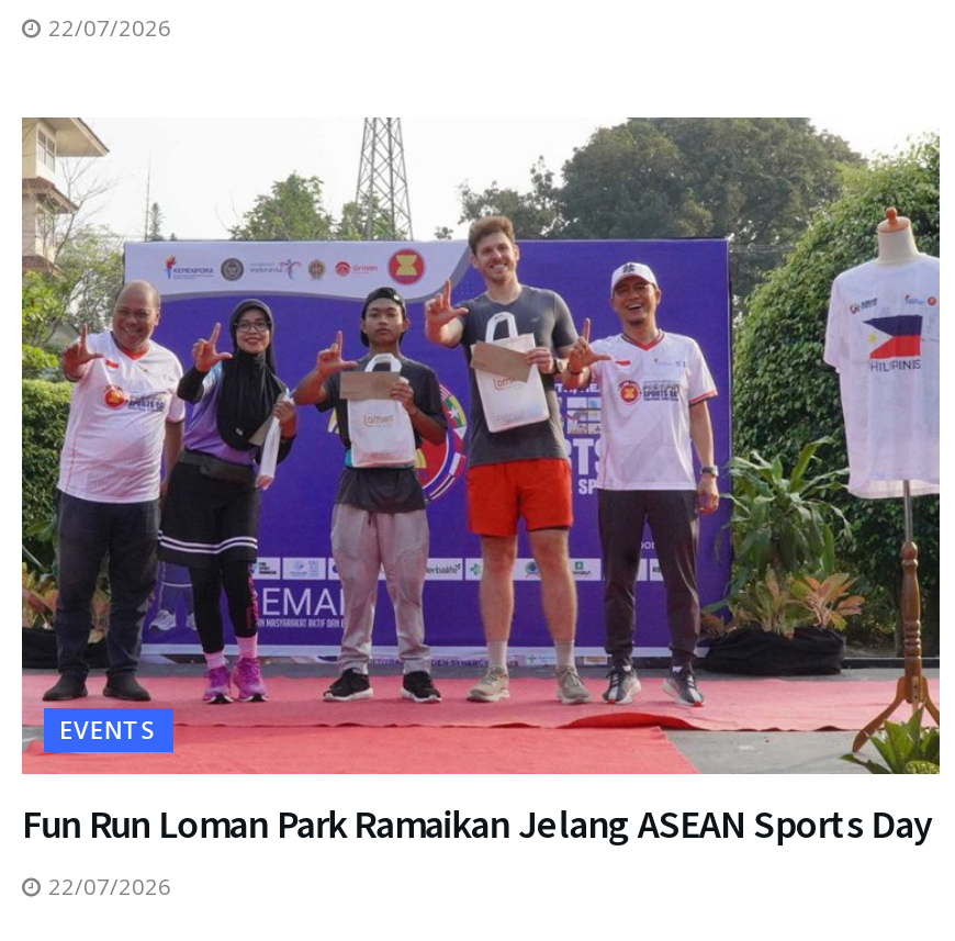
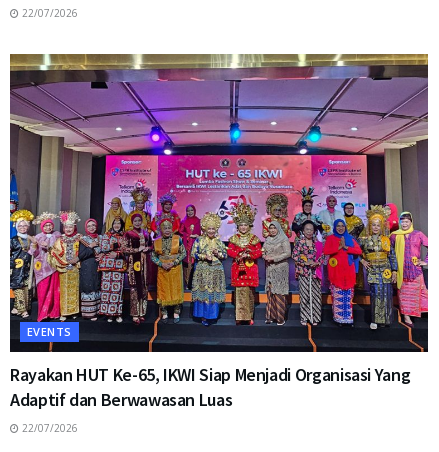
- [image]
- Fun Run Loman Park Ramaikan Jelang ASEAN Sports Day
+ [image]
+ Rayakan HUT Ke-65, IKWI Siap Menjadi Organisasi Yang
+ Adaptif dan Berwawasan Luas
